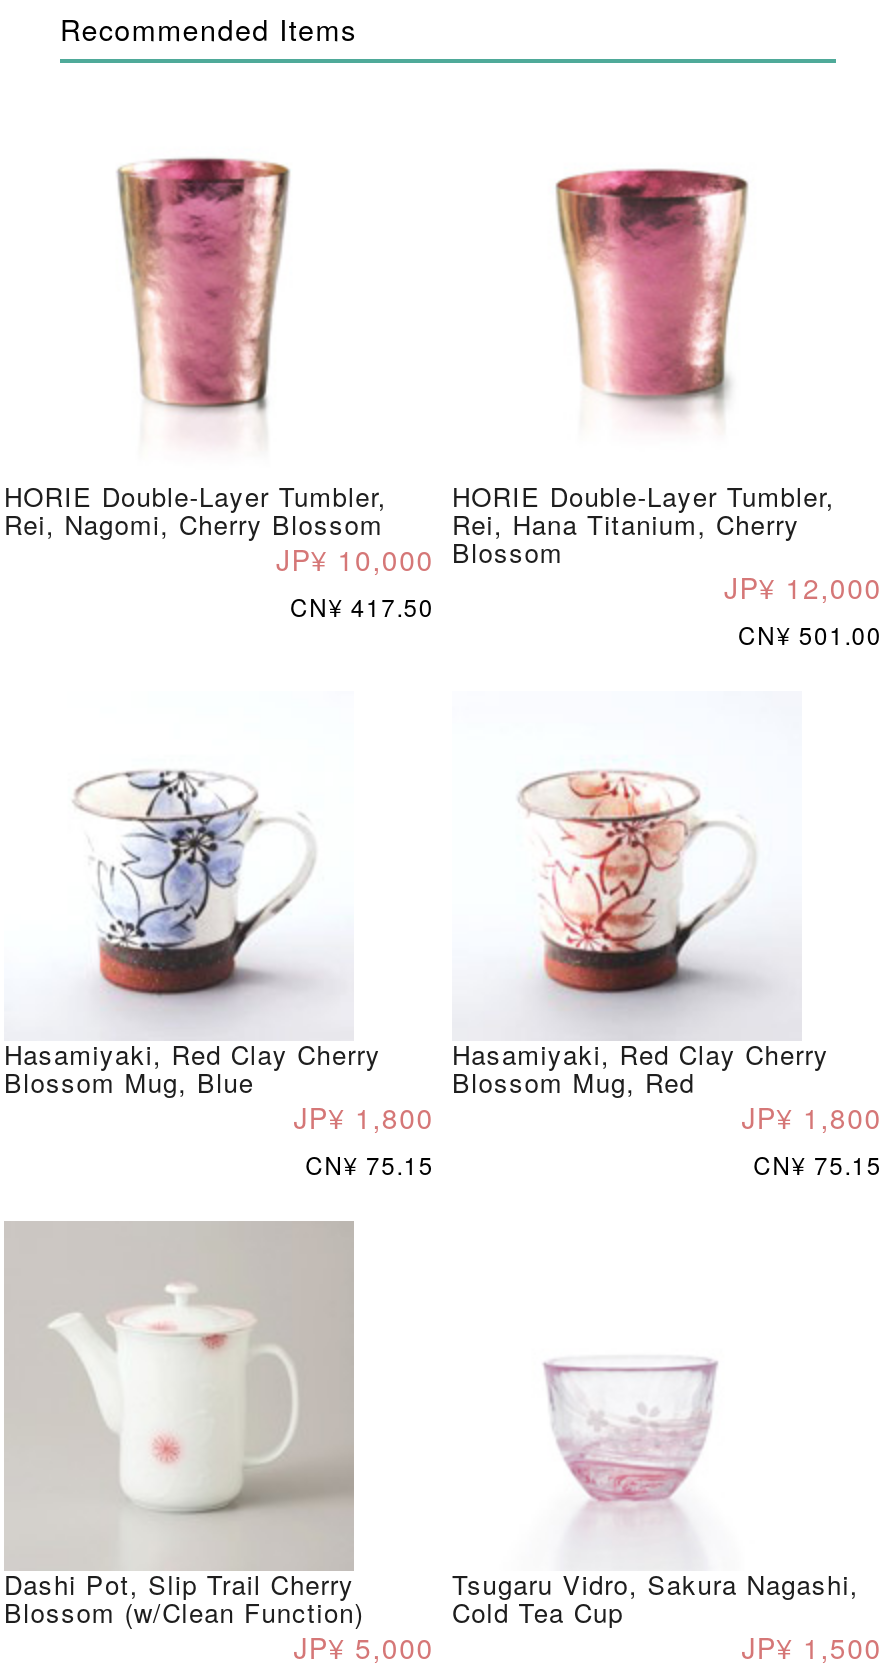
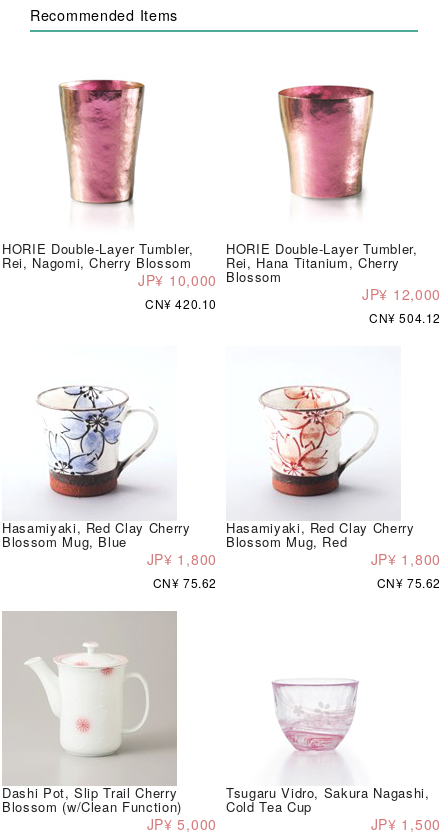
- CN¥ 417.50
+ CN¥ 420.10

- CN¥ 501.00
+ CN¥ 504.12

- CN¥ 75.15
+ CN¥ 75.62

- CN¥ 75.15
+ CN¥ 75.62
